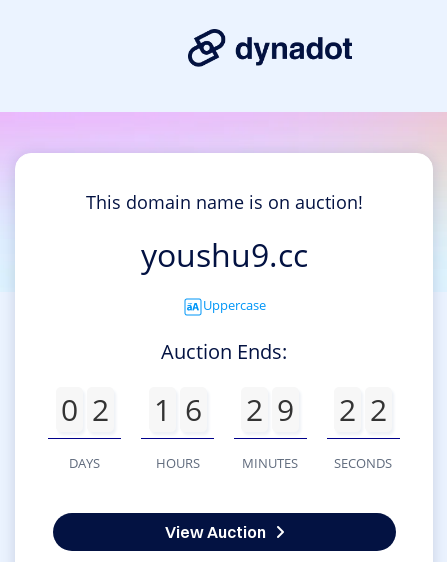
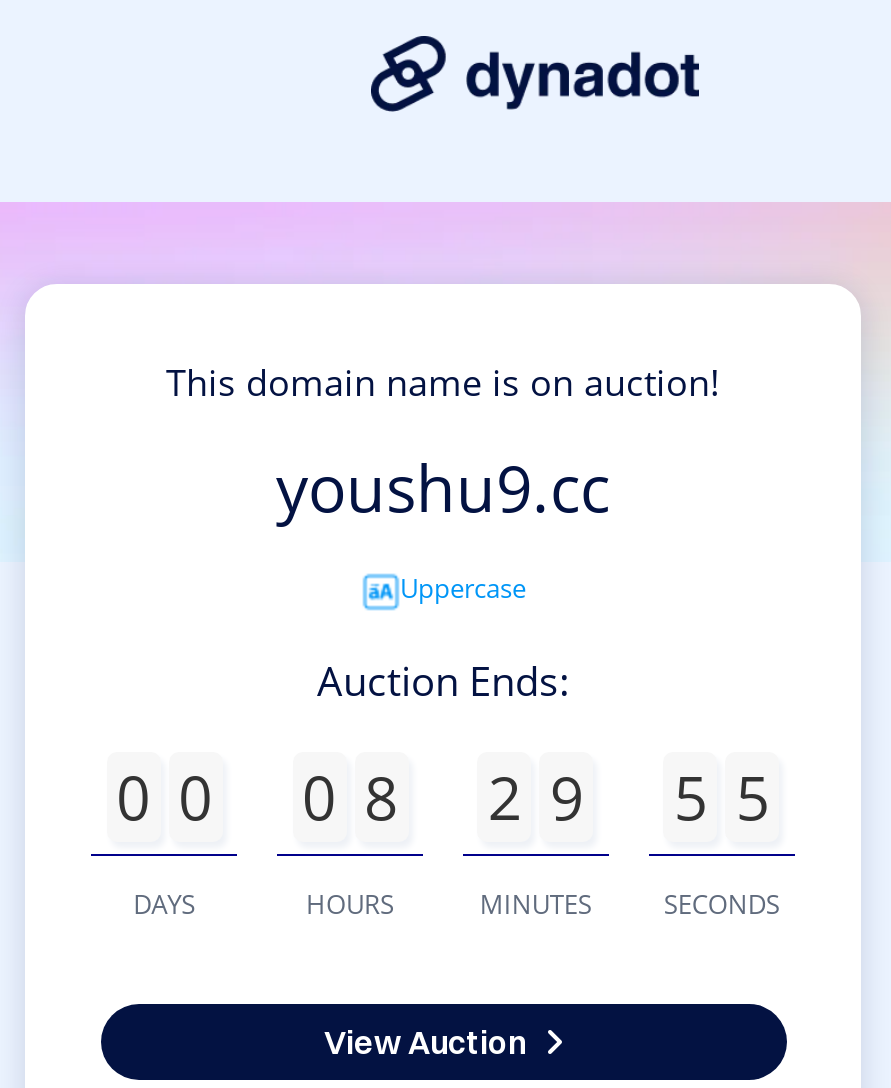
- 0 2
+ 0 0

- 1 6
+ 0 8

- 2 2
+ 5 5
